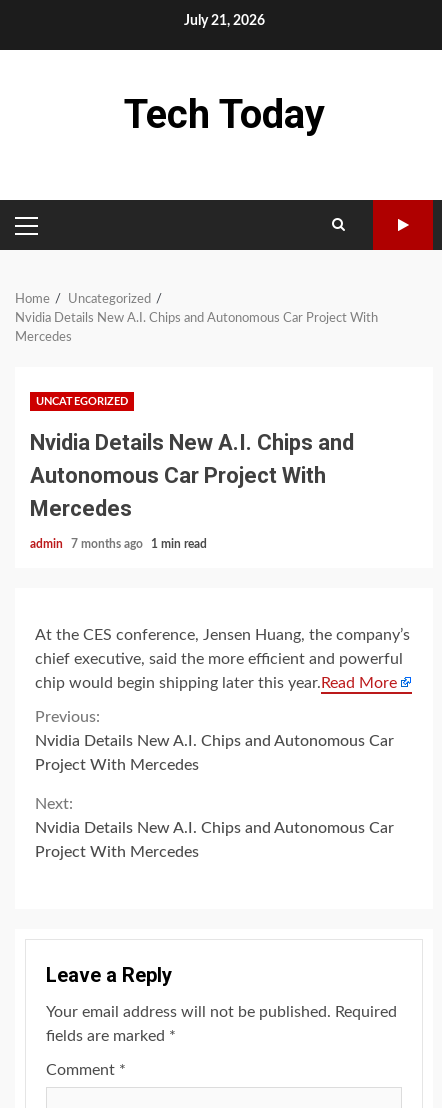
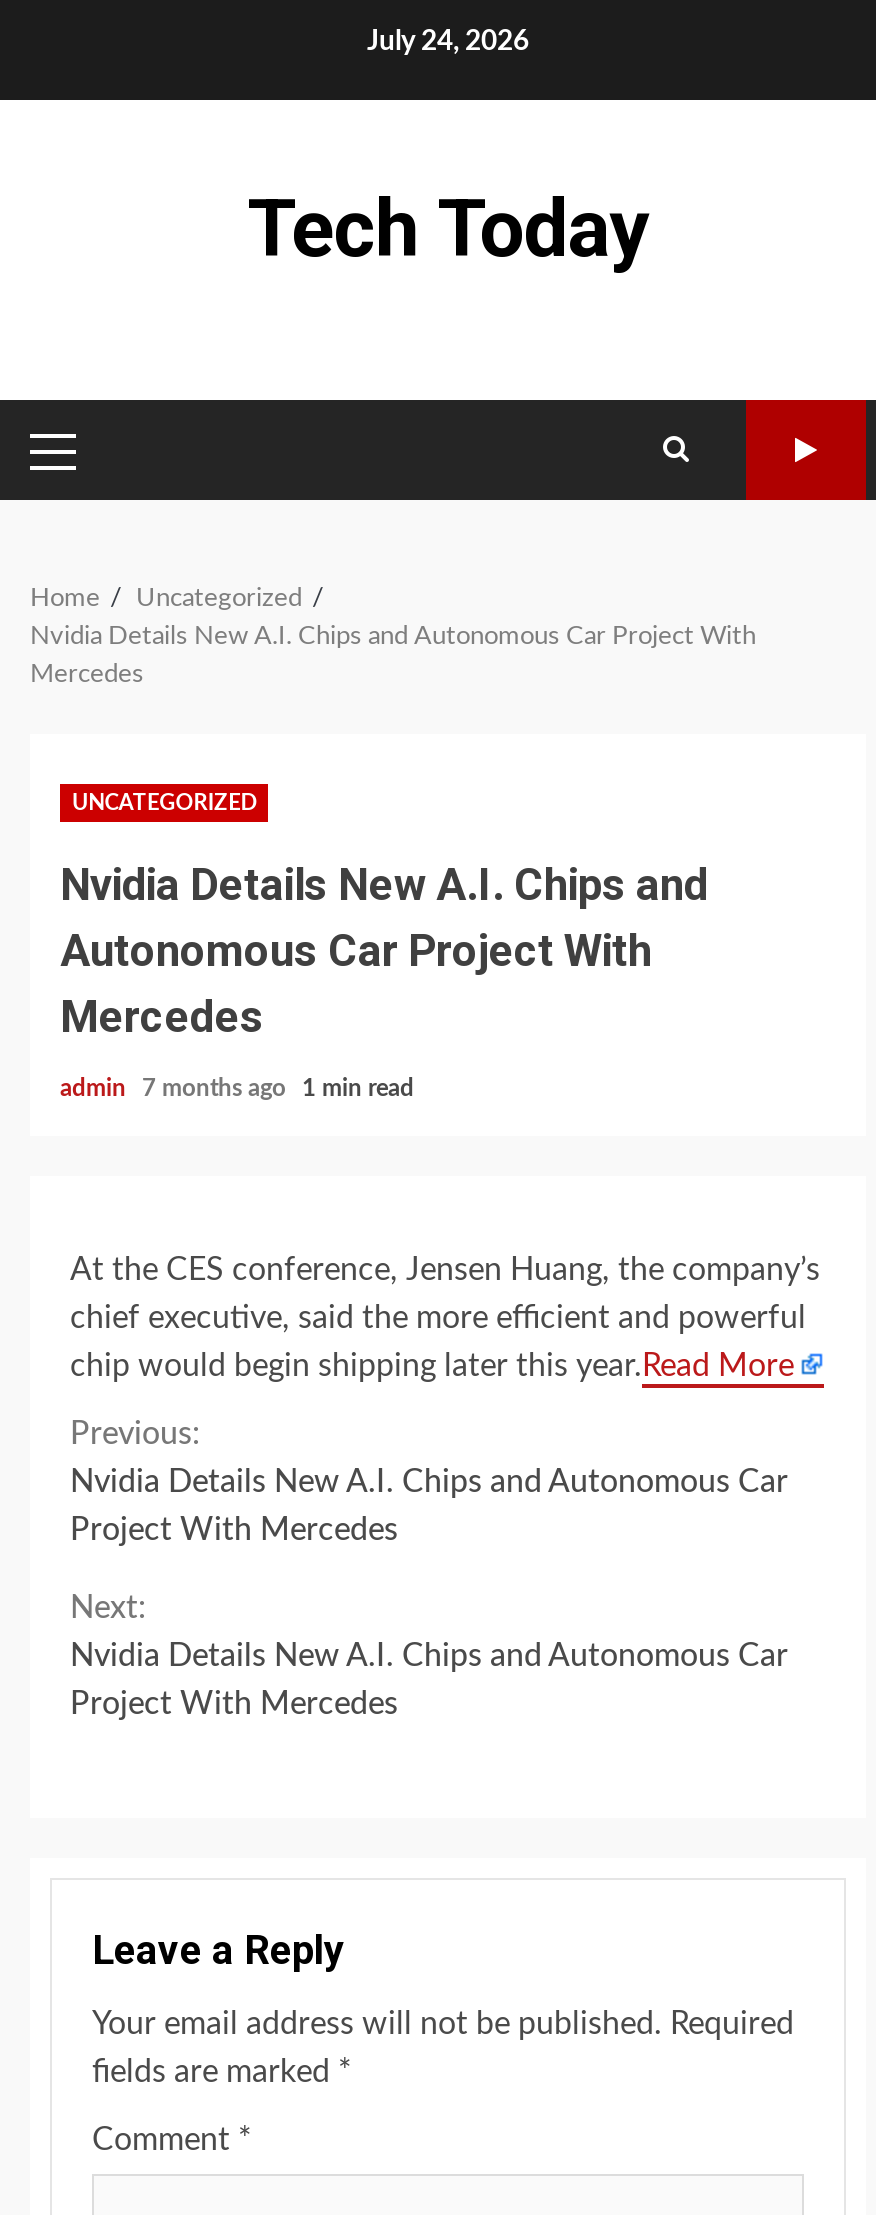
- July 21, 2026
+ July 24, 2026
